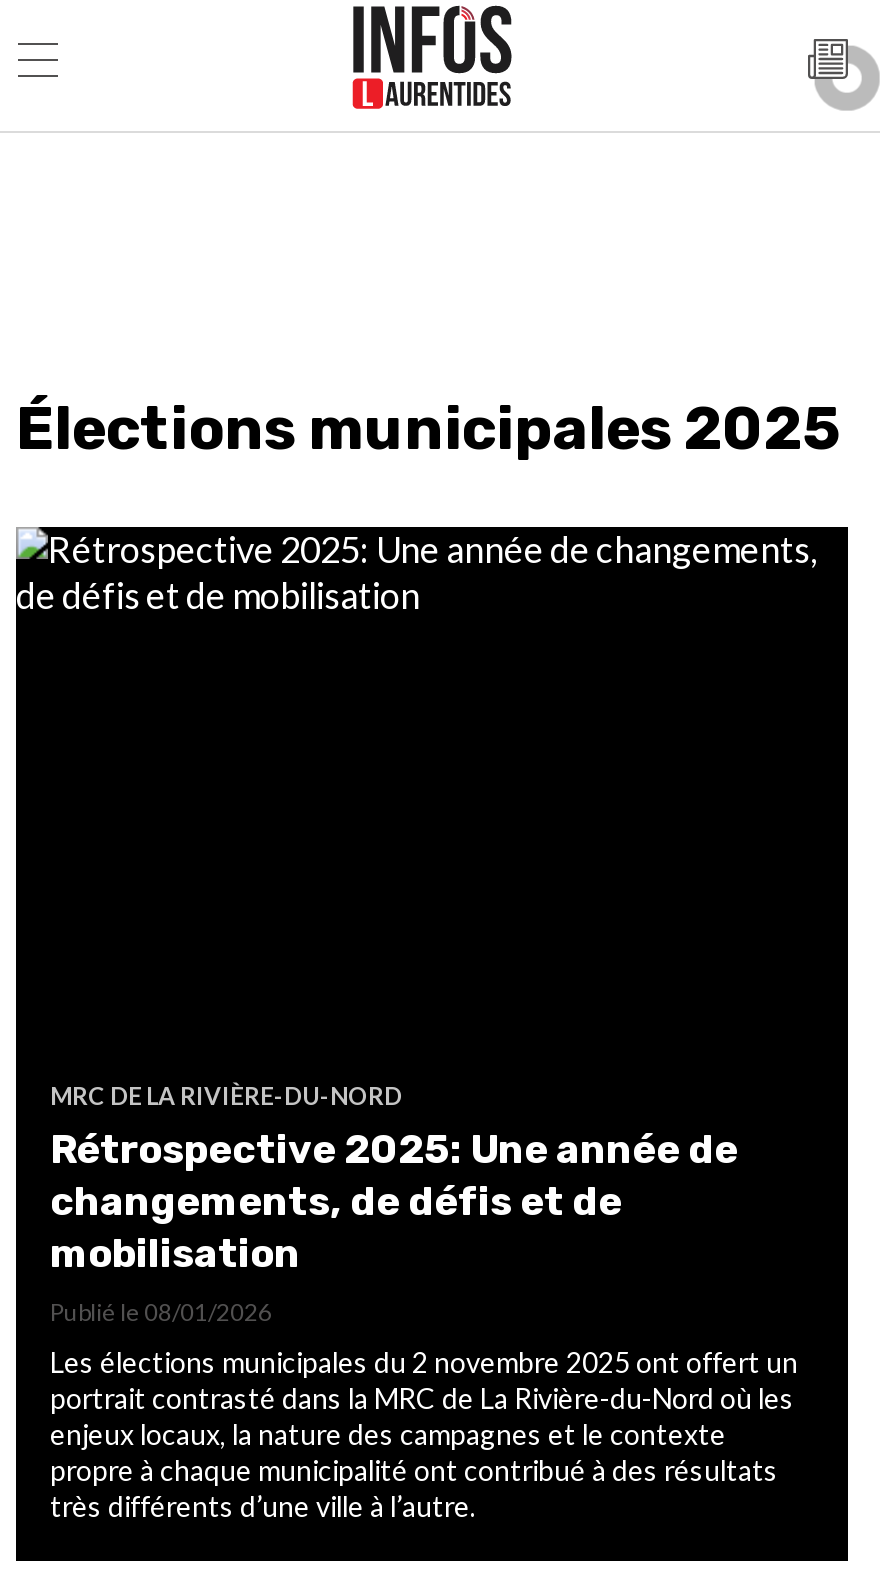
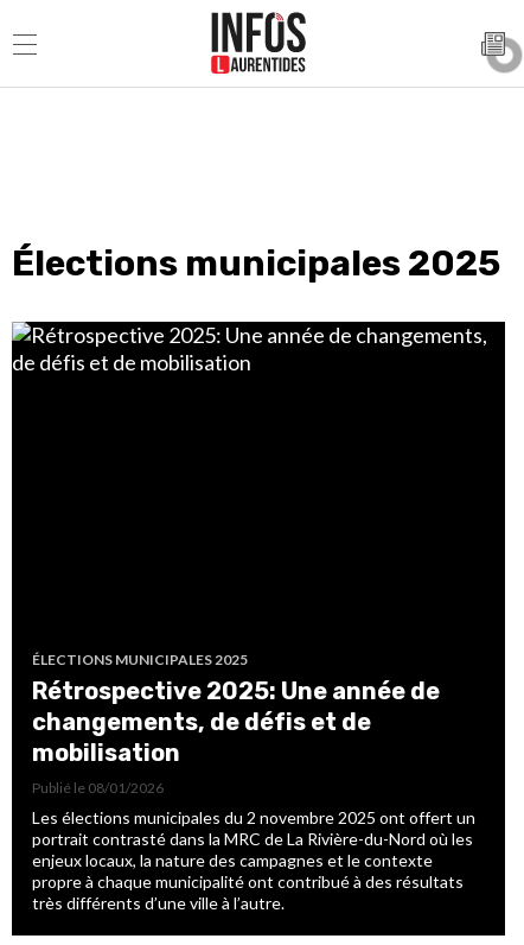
- MRC DE LA RIVIÈRE-DU-NORD
+ ÉLECTIONS MUNICIPALES 2025
